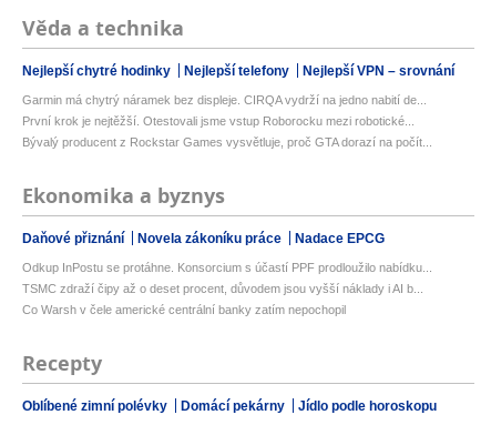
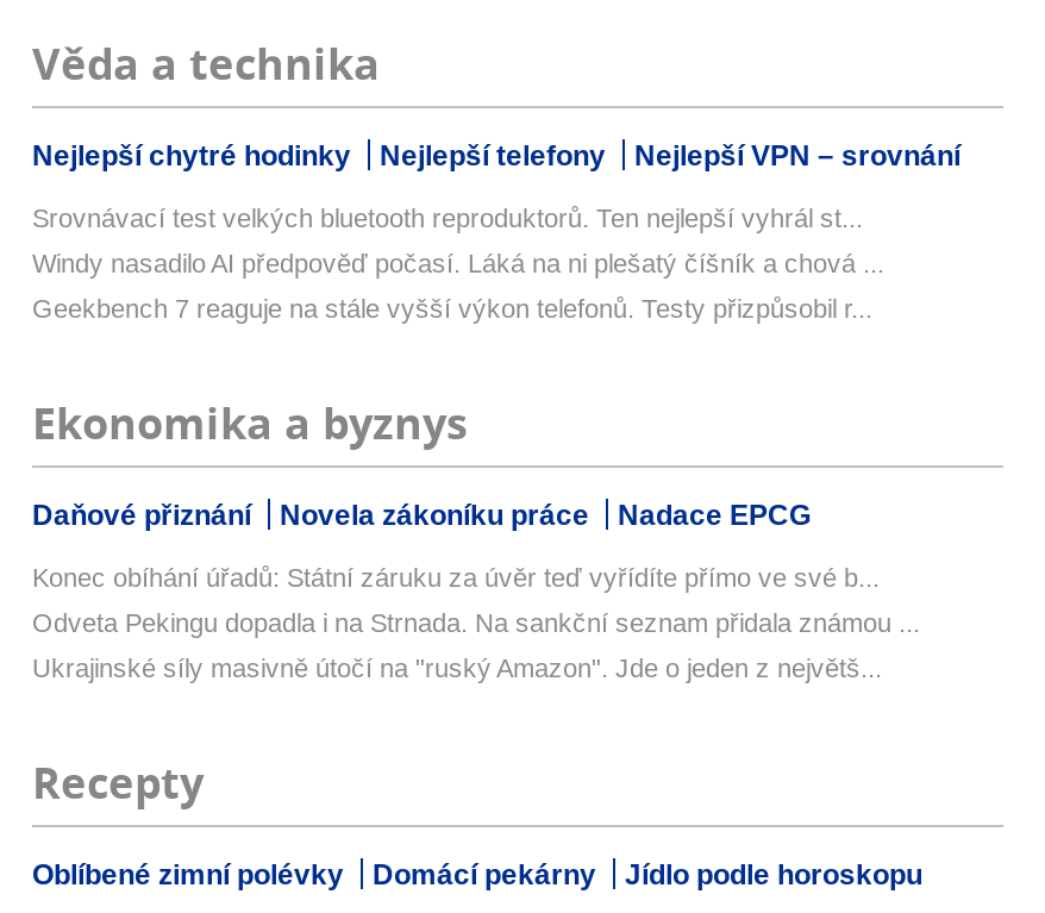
- Garmin má chytrý náramek bez displeje. CIRQA vydrží na jedno nabití de...
+ Srovnávací test velkých bluetooth reproduktorů. Ten nejlepší vyhrál st...

- První krok je nejtěžší. Otestovali jsme vstup Roborocku mezi robotické...
+ Windy nasadilo AI předpověď počasí. Láká na ni plešatý číšník a chová ...

- Bývalý producent z Rockstar Games vysvětluje, proč GTA dorazí na počít...
+ Geekbench 7 reaguje na stále vyšší výkon telefonů. Testy přizpůsobil r...

- Odkup InPostu se protáhne. Konsorcium s účastí PPF prodloužilo nabídku...
+ Konec obíhání úřadů: Státní záruku za úvěr teď vyřídíte přímo ve své b...

- TSMC zdraží čipy až o deset procent, důvodem jsou vyšší náklady i AI b...
+ Odveta Pekingu dopadla i na Strnada. Na sankční seznam přidala známou ...

- Co Warsh v čele americké centrální banky zatím nepochopil
+ Ukrajinské síly masivně útočí na "ruský Amazon". Jde o jeden z největš...
